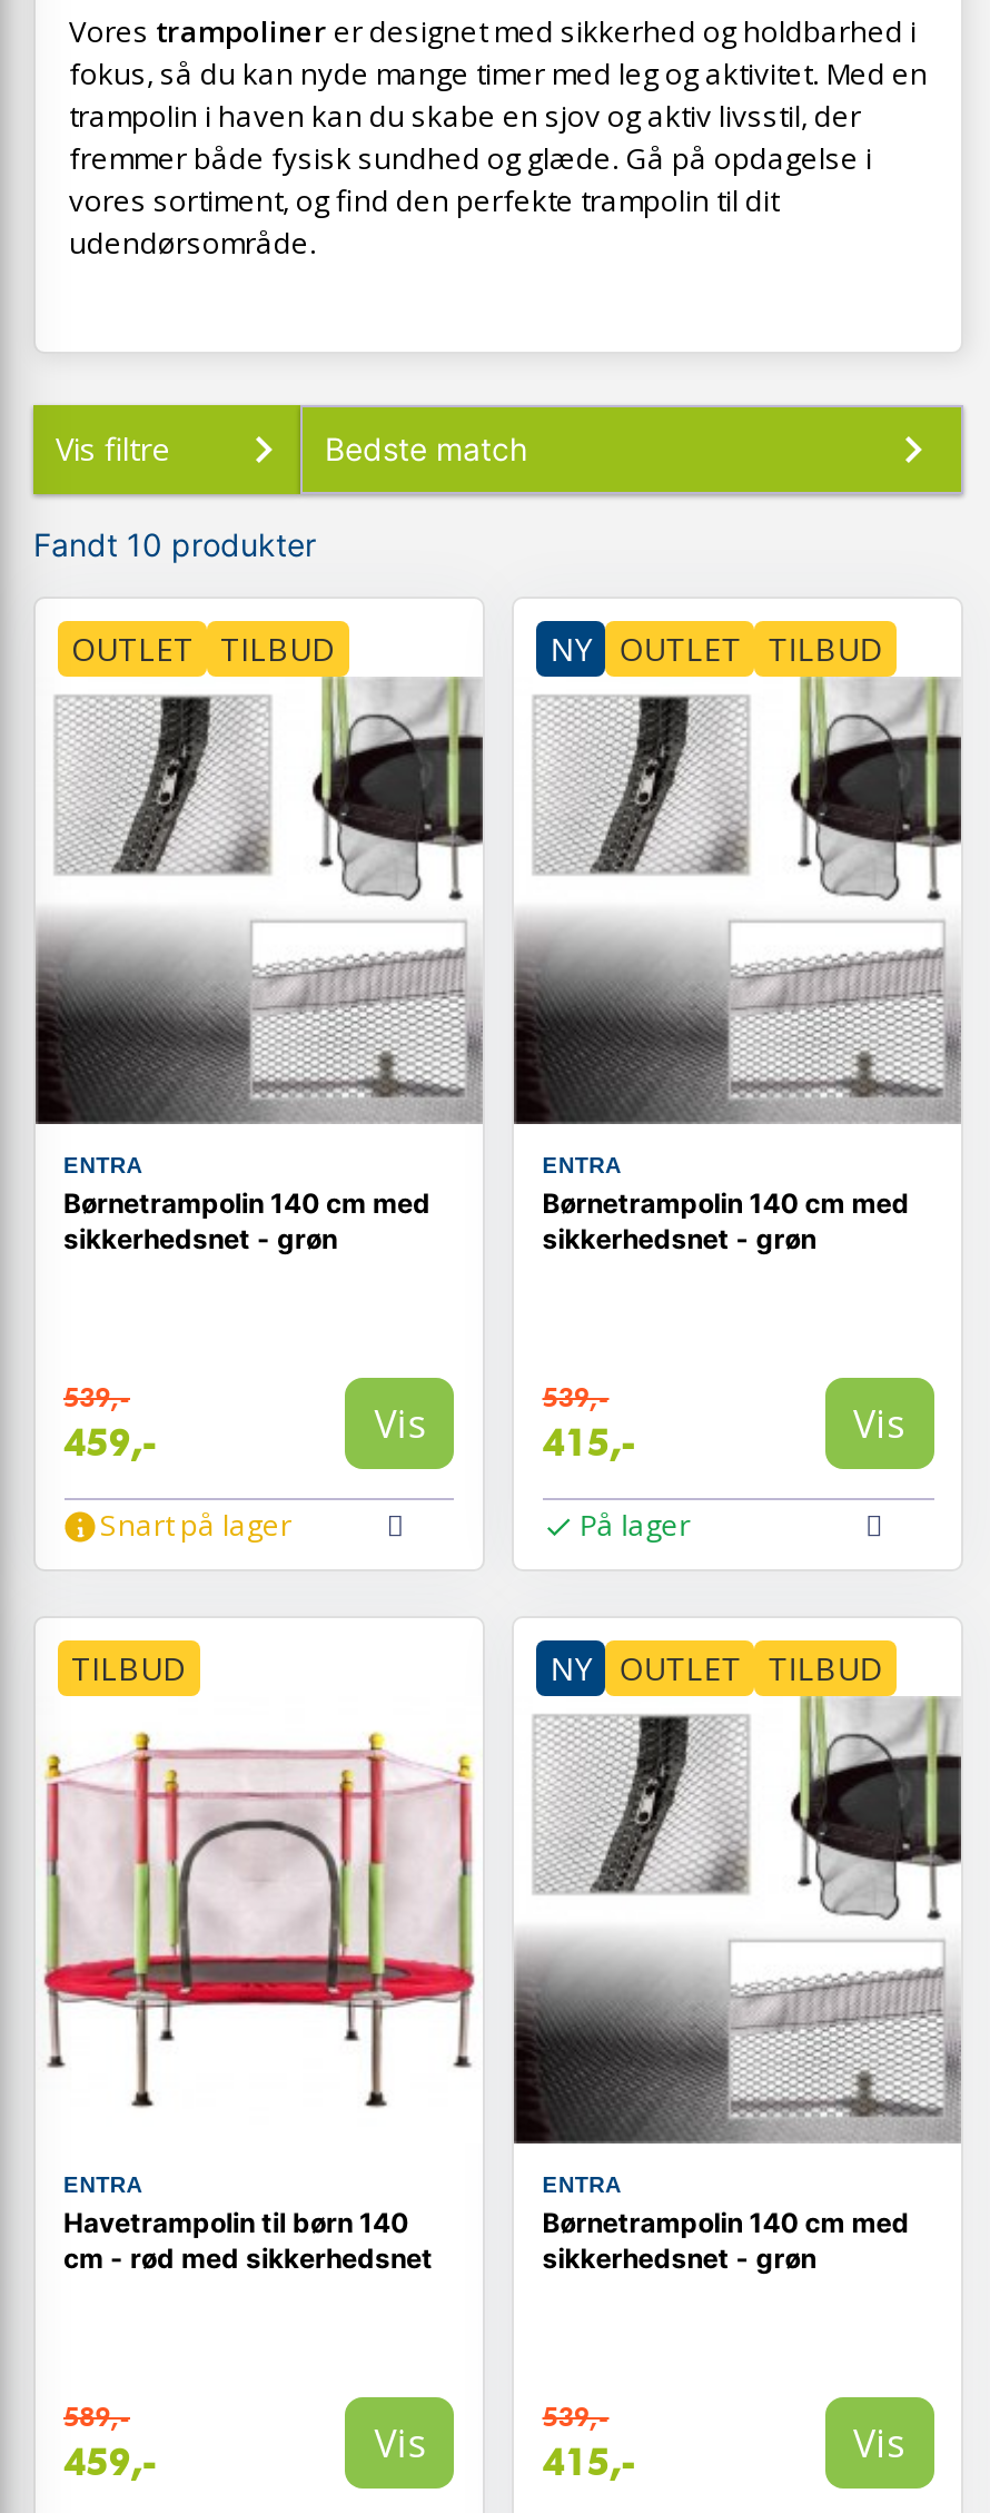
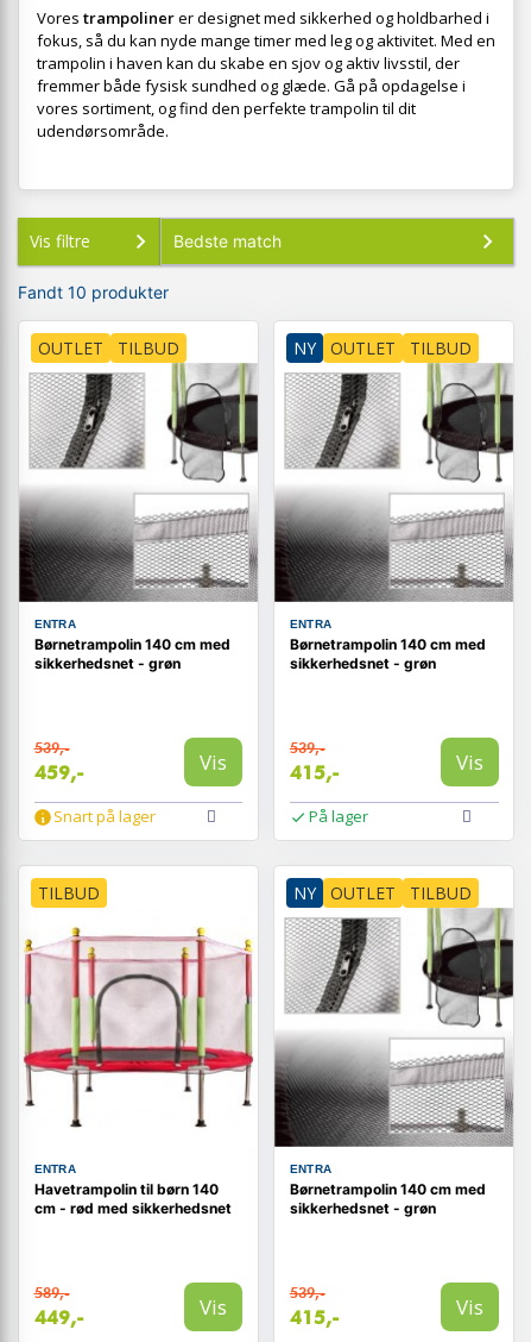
- 459,-
+ 449,-
